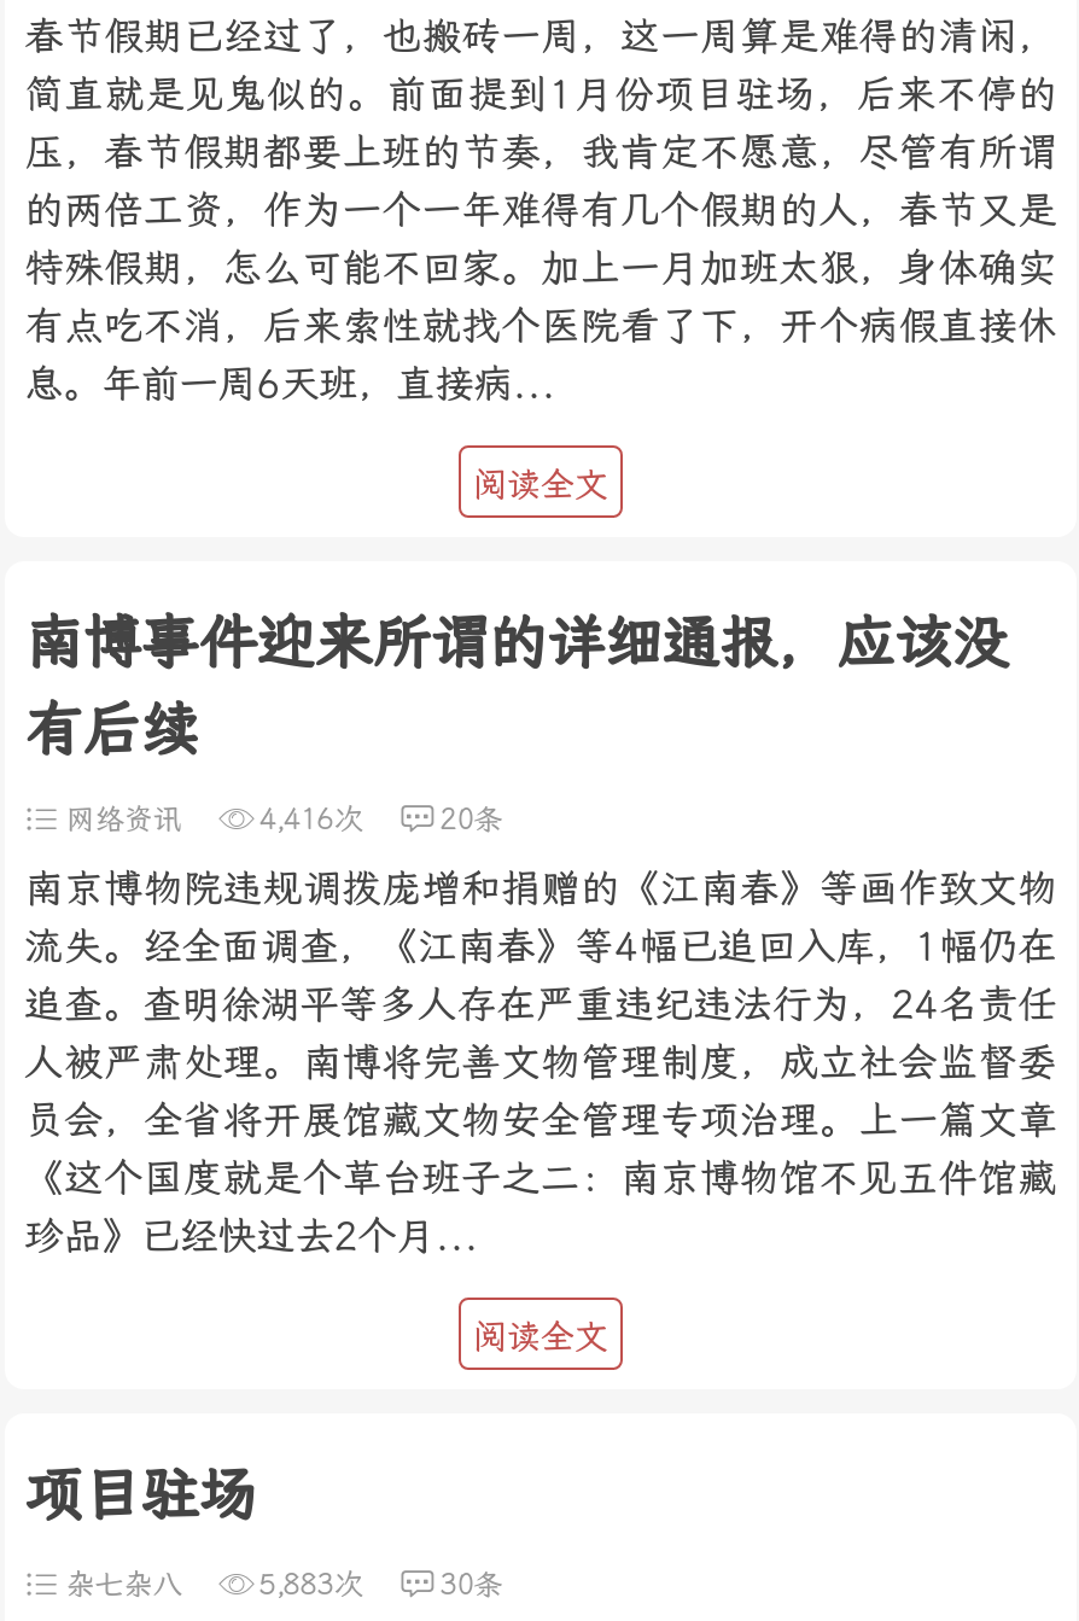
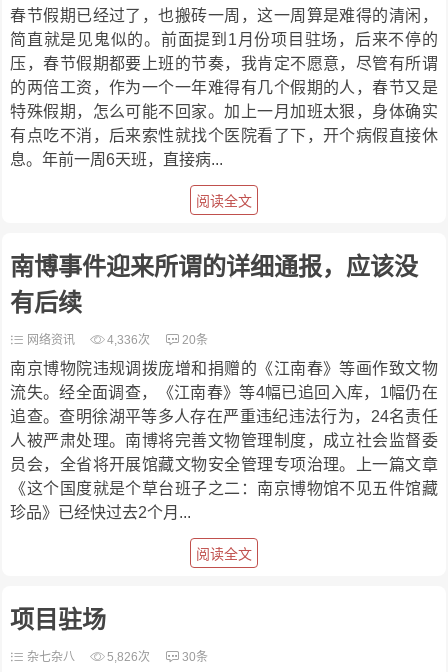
- 4,416次
+ 4,336次

- 5,883次
+ 5,826次
